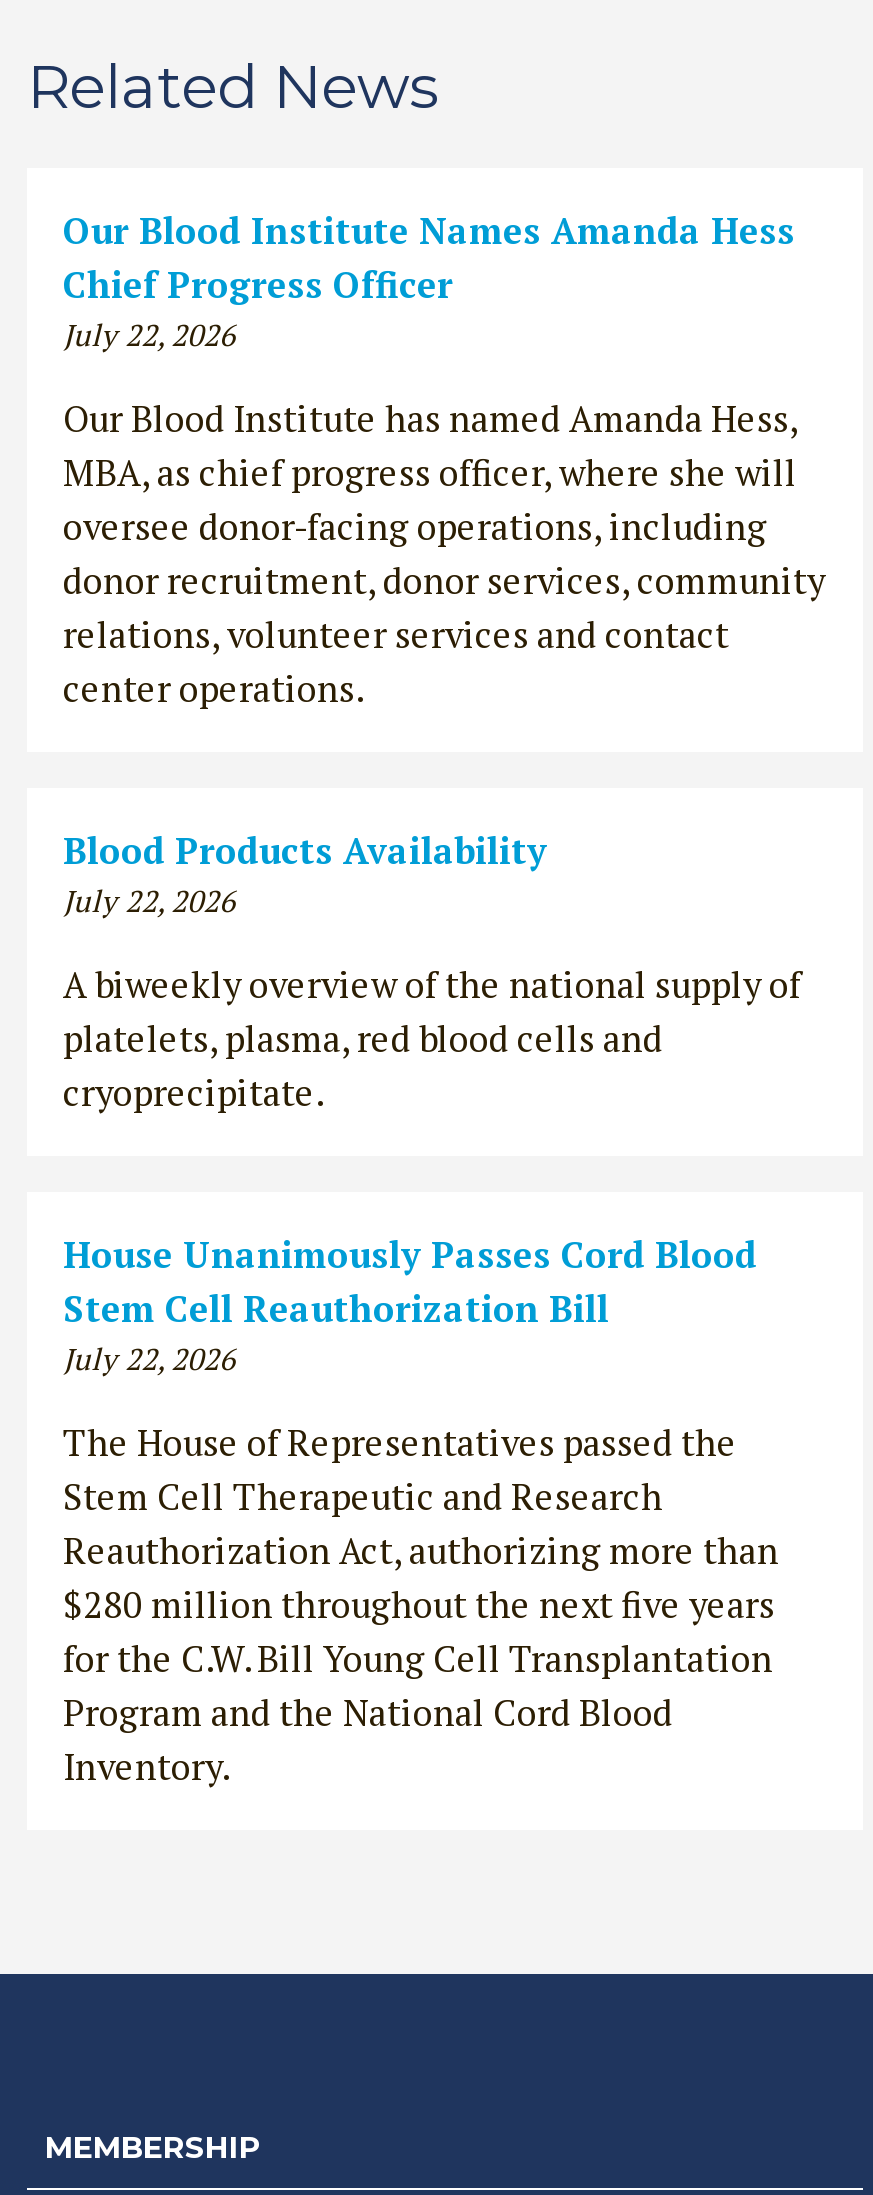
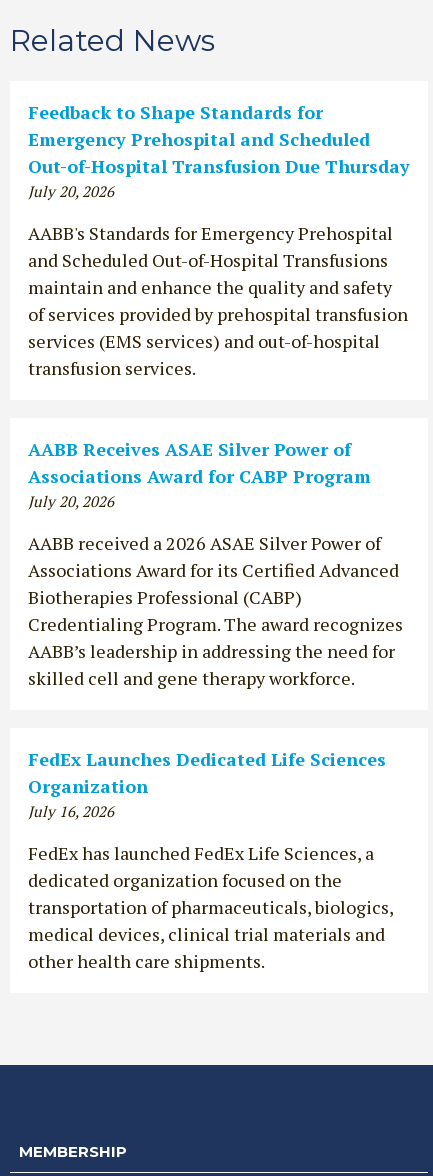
- Our Blood Institute Names Amanda Hess
- Chief Progress Officer
- July 22, 2026
+ Feedback to Shape Standards for
+ Emergency Prehospital and Scheduled
+ Out-of-Hospital Transfusion Due Thursday
+ July 20, 2026

- Our Blood Institute has named Amanda Hess,
- MBA, as chief progress officer, where she will
- oversee donor-facing operations, including
- donor recruitment, donor services, community
- relations, volunteer services and contact
- center operations.
+ AABB's Standards for Emergency Prehospital
+ and Scheduled Out-of-Hospital Transfusions
+ maintain and enhance the quality and safety
+ of services provided by prehospital transfusion
+ services (EMS services) and out-of-hospital
+ transfusion services.

- Blood Products Availability
- July 22, 2026
+ AABB Receives ASAE Silver Power of
+ Associations Award for CABP Program
+ July 20, 2026

- A biweekly overview of the national supply of
- platelets, plasma, red blood cells and
- cryoprecipitate.
+ AABB received a 2026 ASAE Silver Power of
+ Associations Award for its Certified Advanced
+ Biotherapies Professional (CABP)
+ Credentialing Program. The award recognizes
+ AABB’s leadership in addressing the need for
+ skilled cell and gene therapy workforce.

- House Unanimously Passes Cord Blood
- Stem Cell Reauthorization Bill
- July 22, 2026
+ FedEx Launches Dedicated Life Sciences
+ Organization
+ July 16, 2026

- The House of Representatives passed the
- Stem Cell Therapeutic and Research
- Reauthorization Act, authorizing more than
- $280 million throughout the next five years
- for the C.W. Bill Young Cell Transplantation
- Program and the National Cord Blood
- Inventory.
+ FedEx has launched FedEx Life Sciences, a
+ dedicated organization focused on the
+ transportation of pharmaceuticals, biologics,
+ medical devices, clinical trial materials and
+ other health care shipments.
